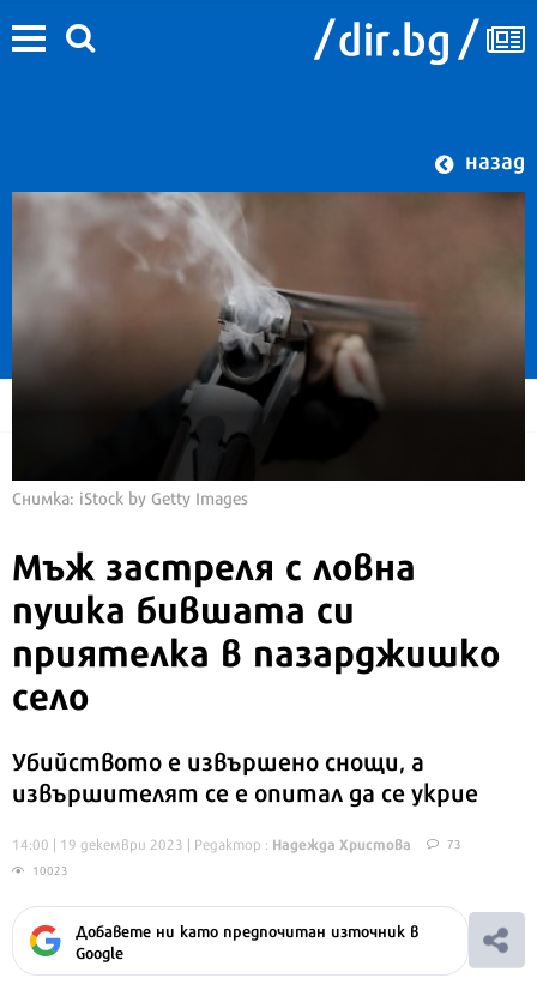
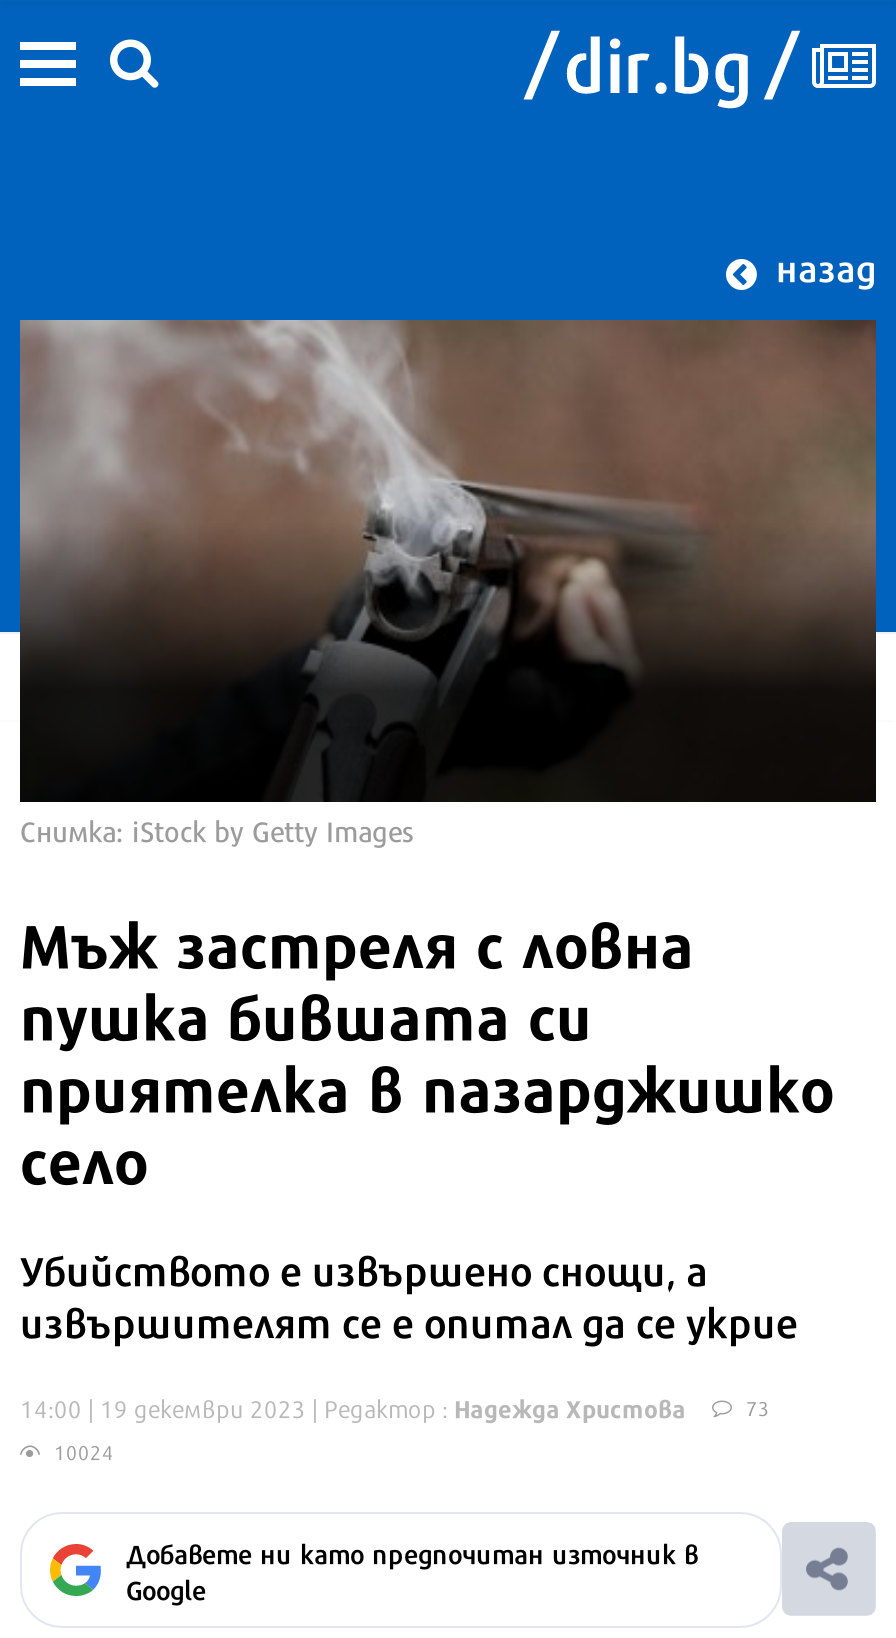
- 10023
+ 10024
